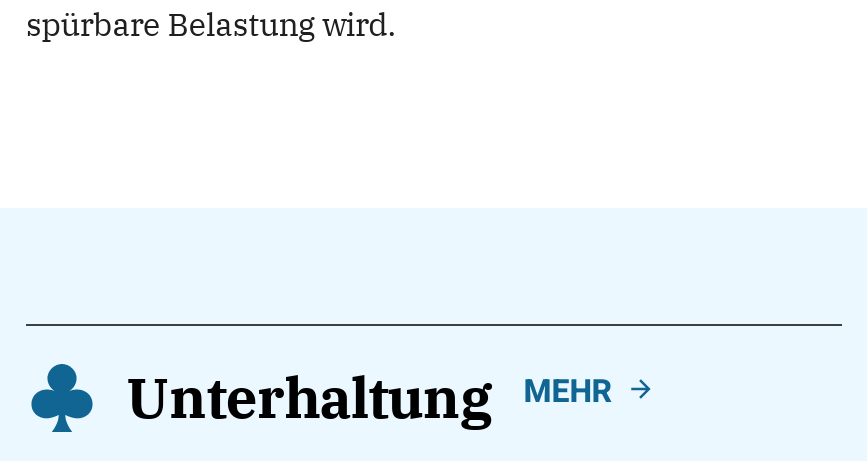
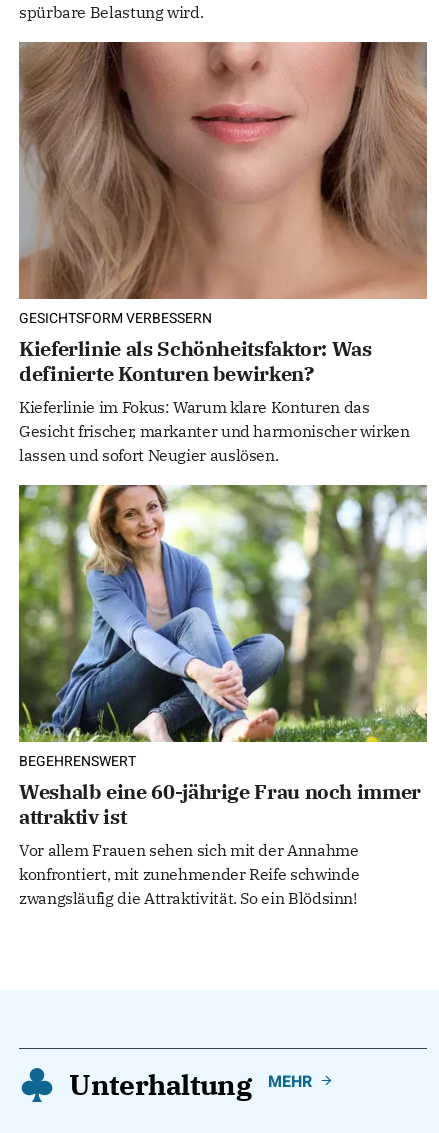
+ [image]
+ GESICHTSFORM VERBESSERN
+ Kieferlinie als Schönheitsfaktor: Was
+ definierte Konturen bewirken?
+ Kieferlinie im Fokus: Warum klare Konturen das
+ Gesicht frischer, markanter und harmonischer wirken
+ lassen und sofort Neugier auslösen.

+ [image]
+ BEGEHRENSWERT
+ Weshalb eine 60-jährige Frau noch immer
+ attraktiv ist
+ Vor allem Frauen sehen sich mit der Annahme
+ konfrontiert, mit zunehmender Reife schwinde
+ zwangsläufig die Attraktivität. So ein Blödsinn!
